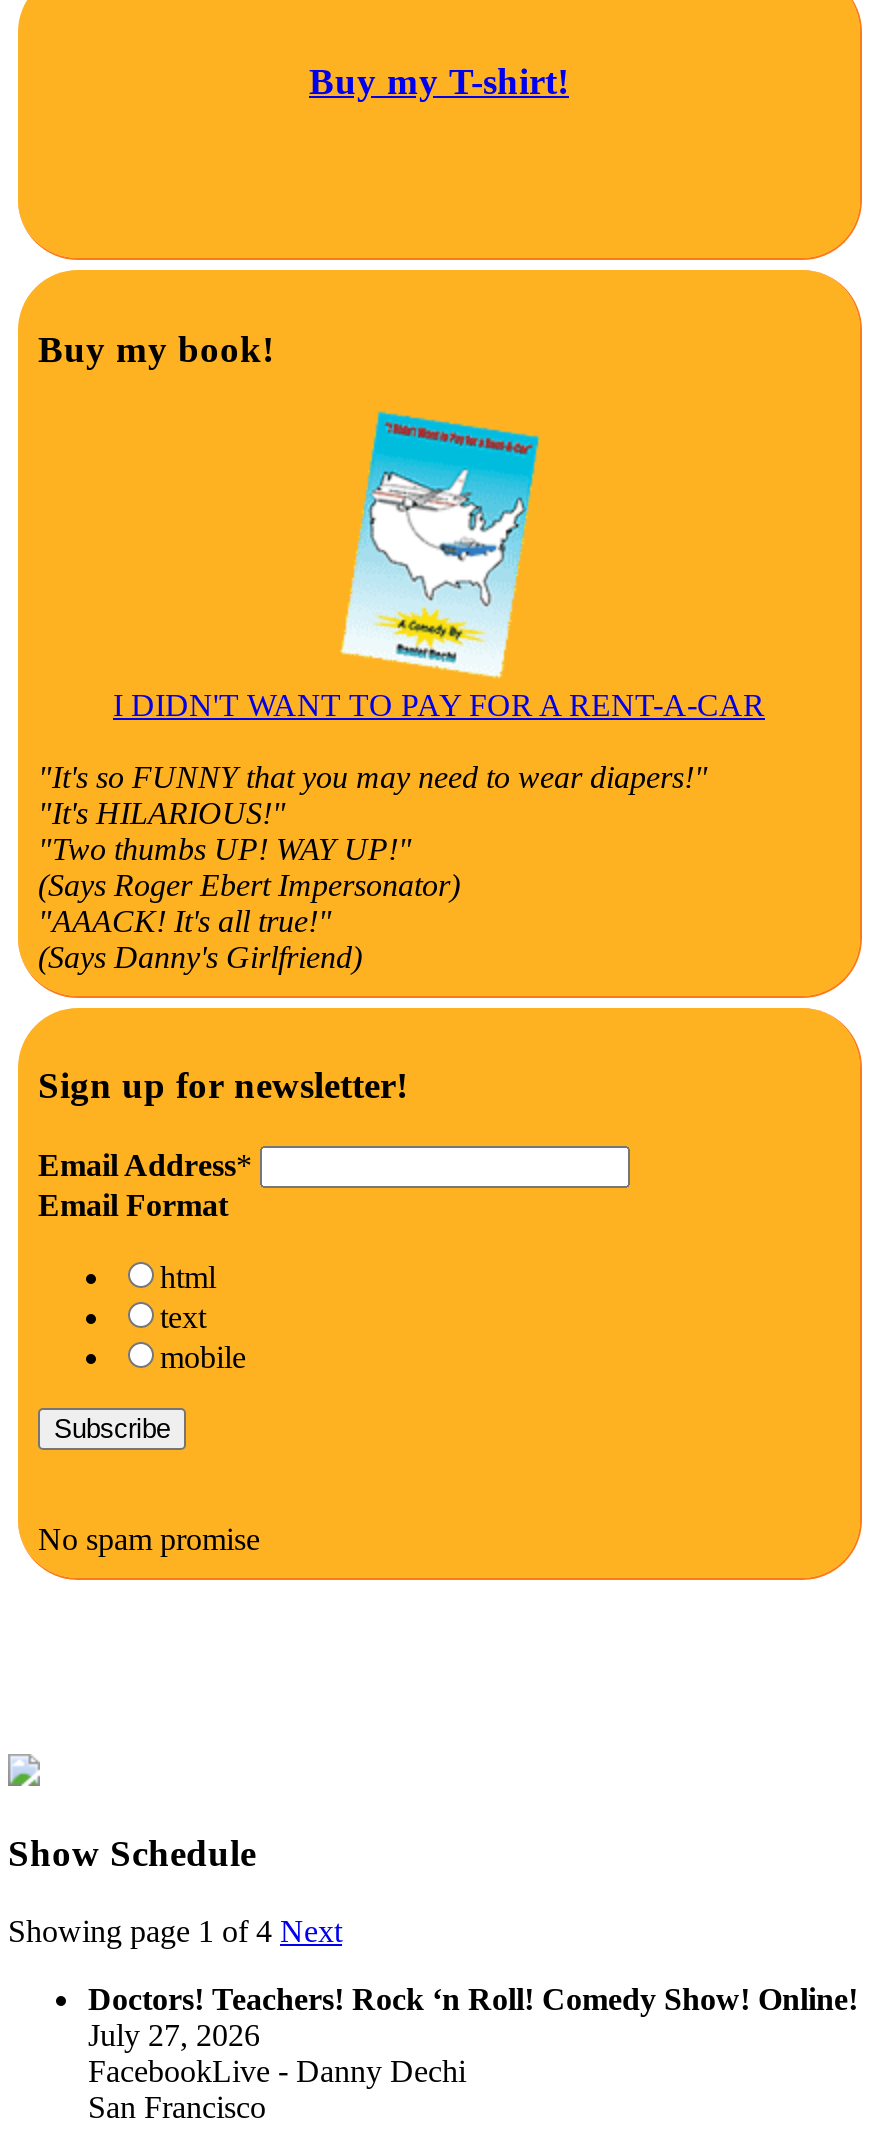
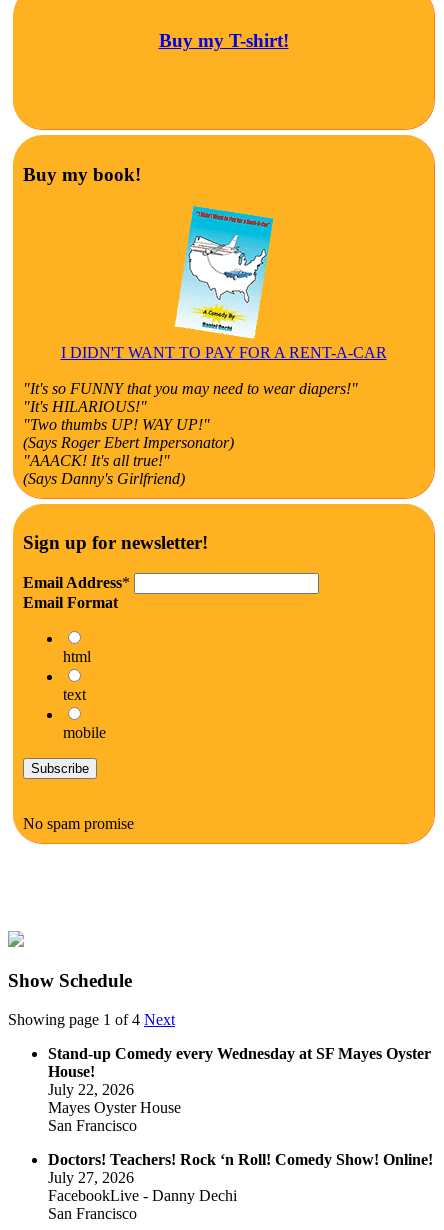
+ Stand-up Comedy every Wednesday at SF Mayes Oyster
+ House!
+ July 22, 2026
+ Mayes Oyster House
+ San Francisco
